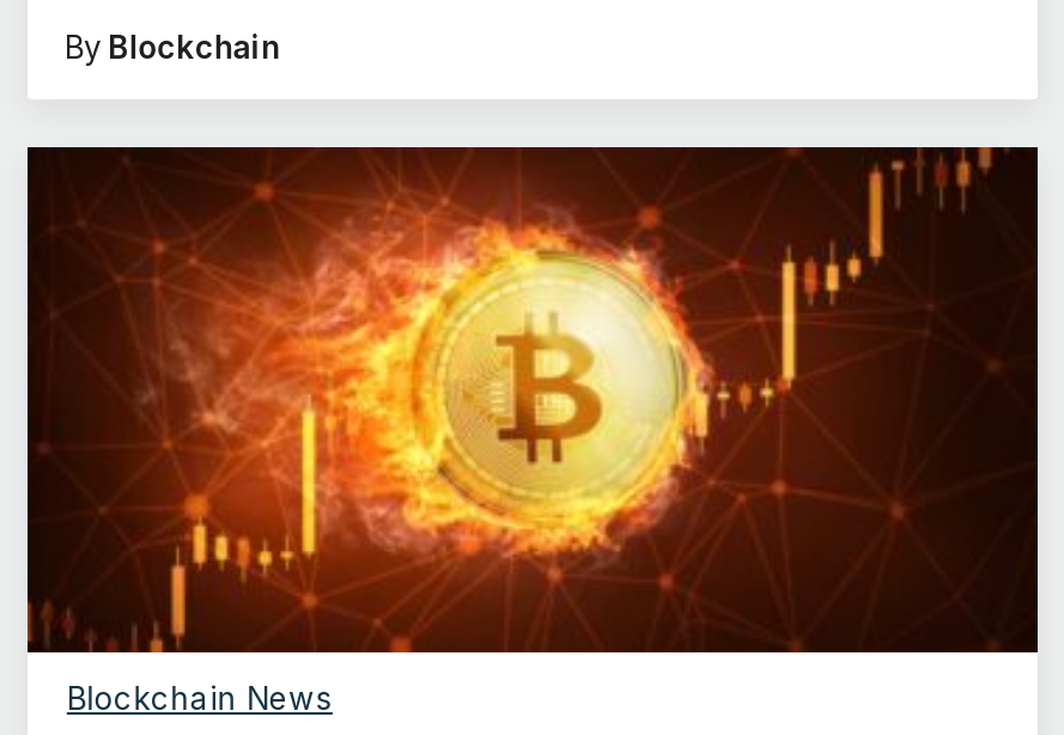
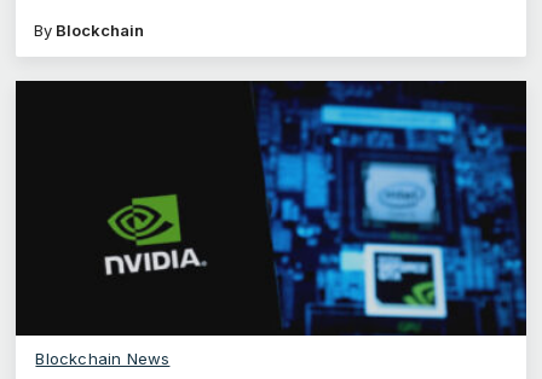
- [image]
+ [image]
